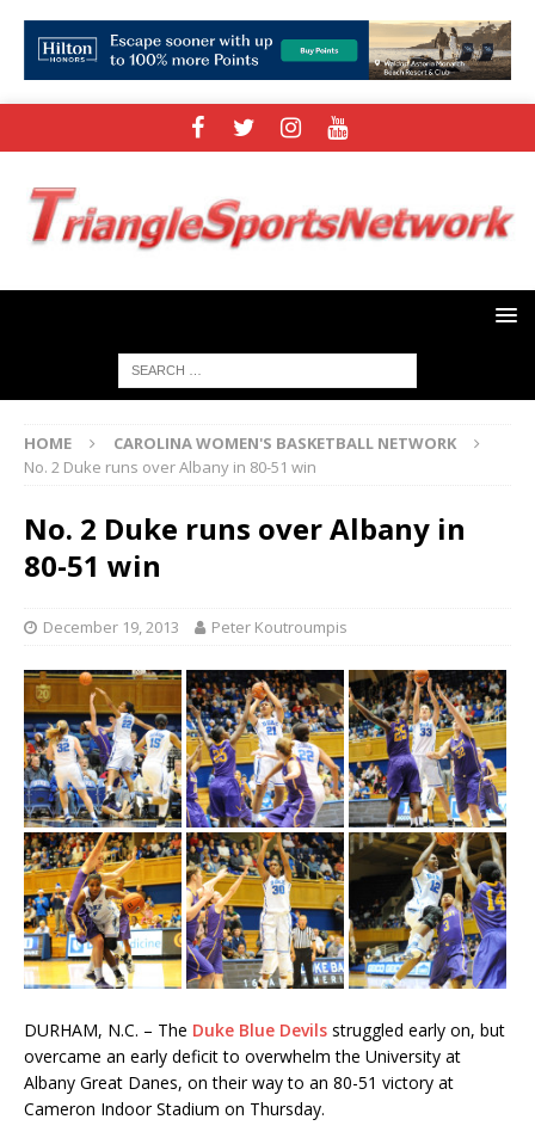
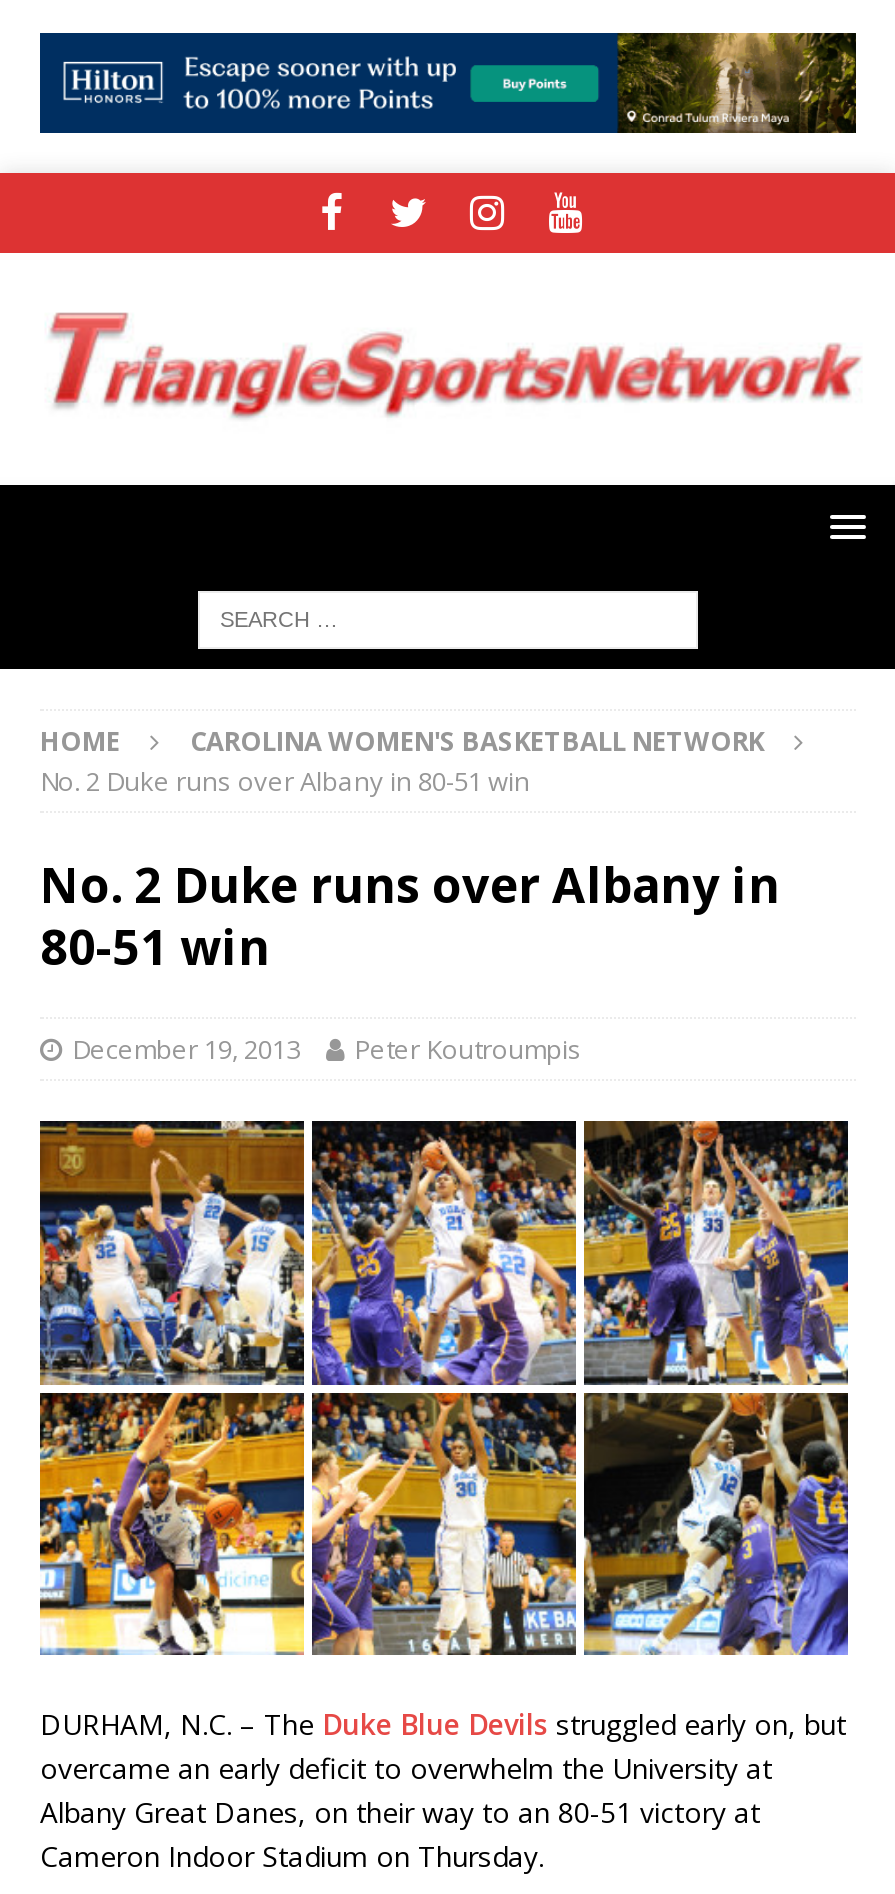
- [image]
+ [image]
